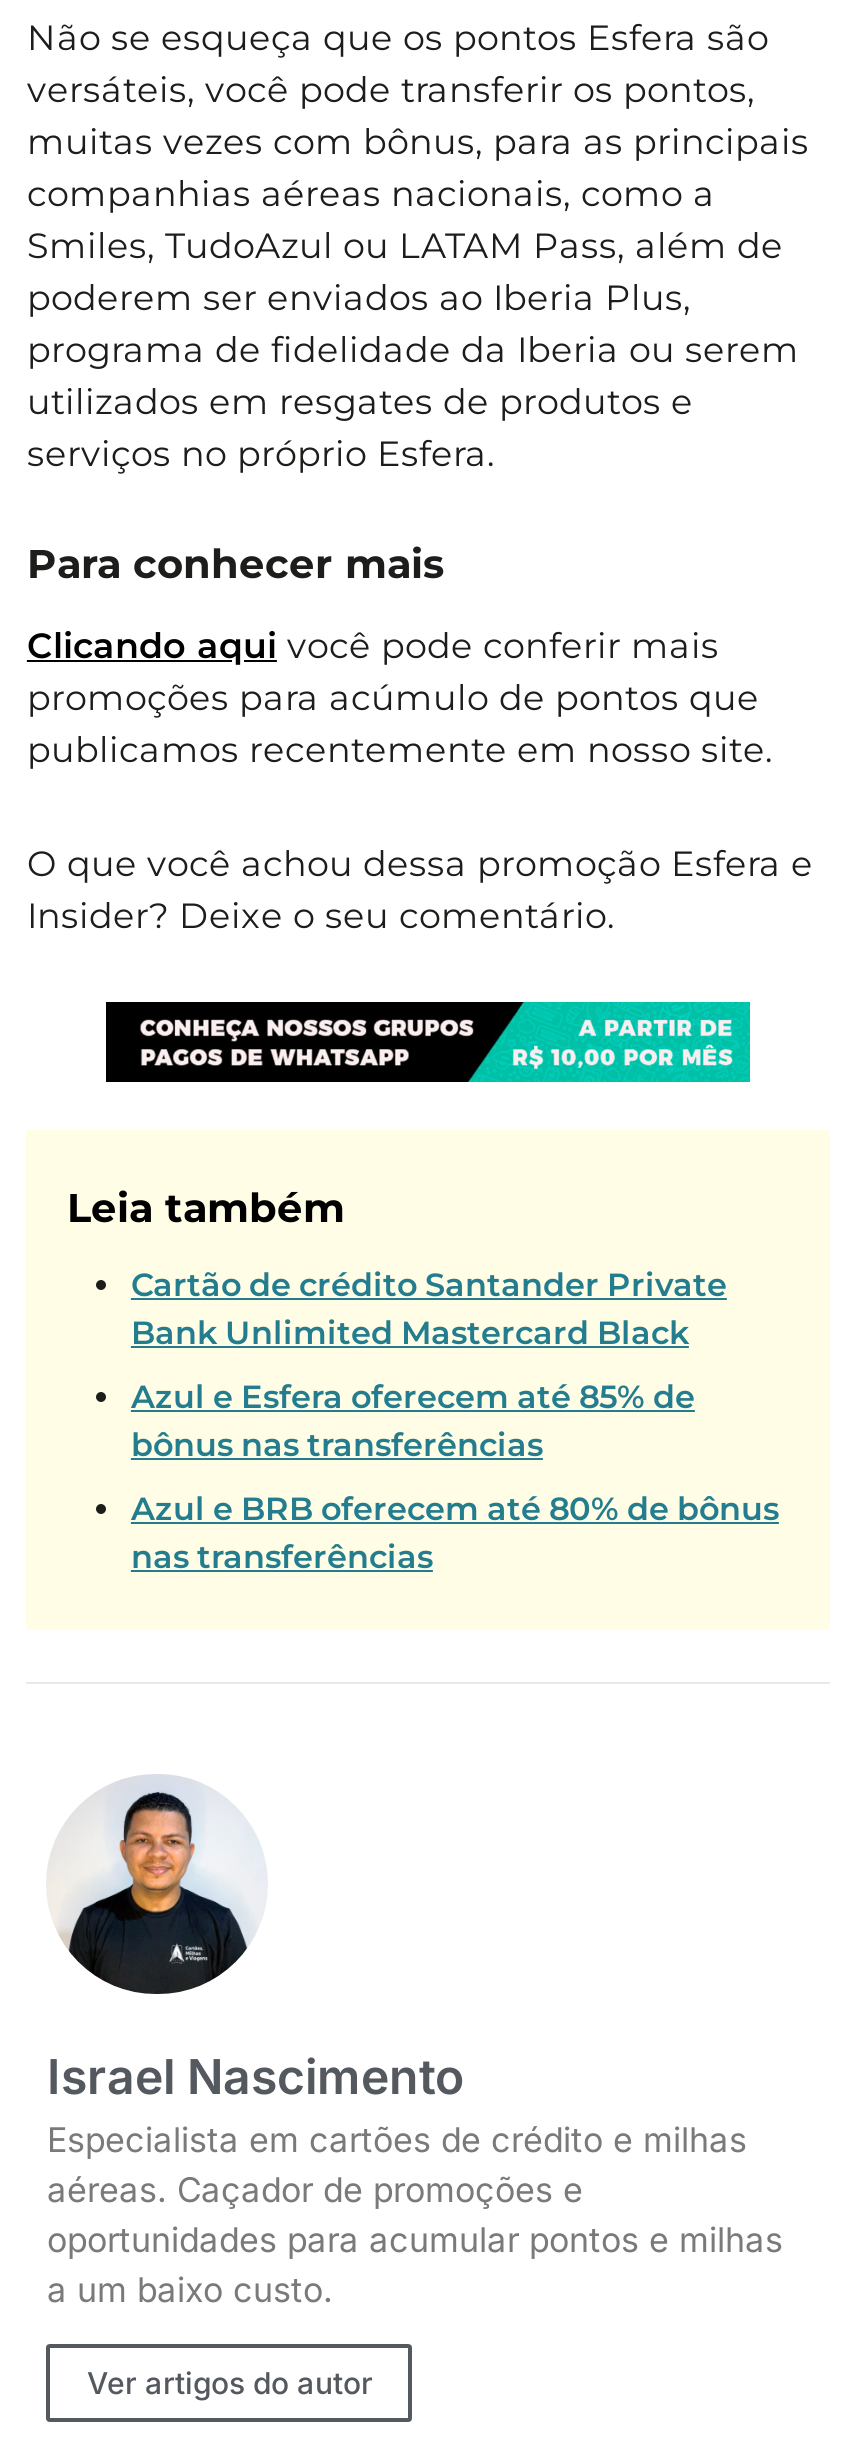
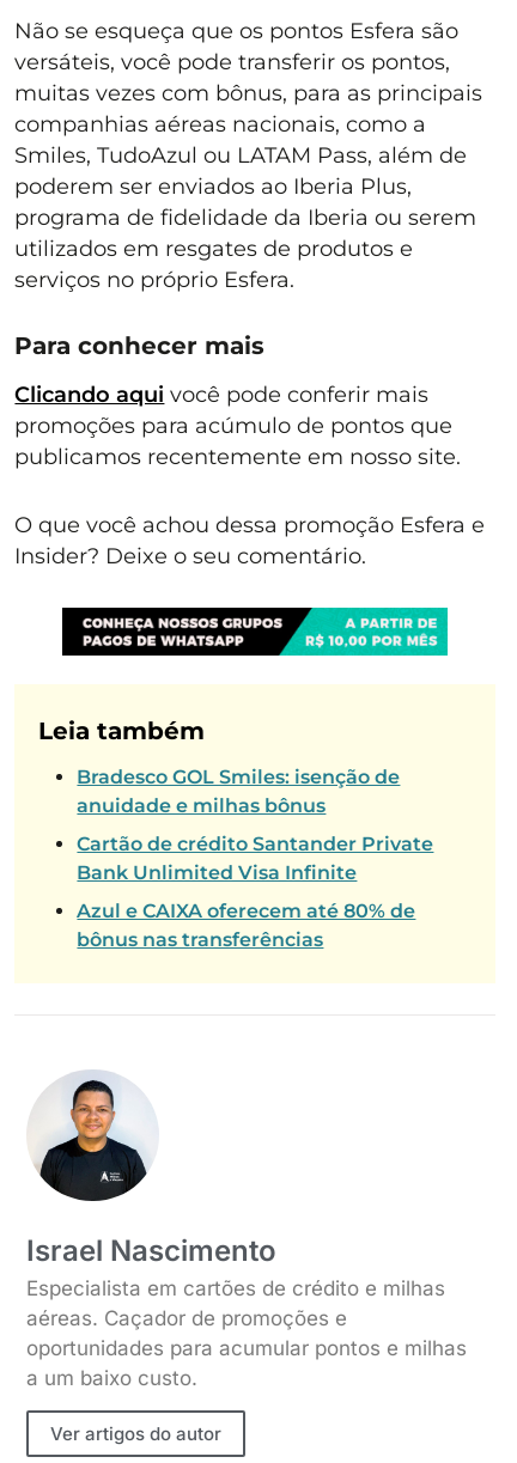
+ Bradesco GOL Smiles: isenção de
+ anuidade e milhas bônus

moved down: Cartão de crédito Santander Private

- Bank Unlimited Mastercard Black
+ Bank Unlimited Visa Infinite

- Azul e Esfera oferecem até 85% de
+ Azul e CAIXA oferecem até 80% de

moved down: bônus nas transferências

- Azul e BRB oferecem até 80% de bônus
- nas transferências
